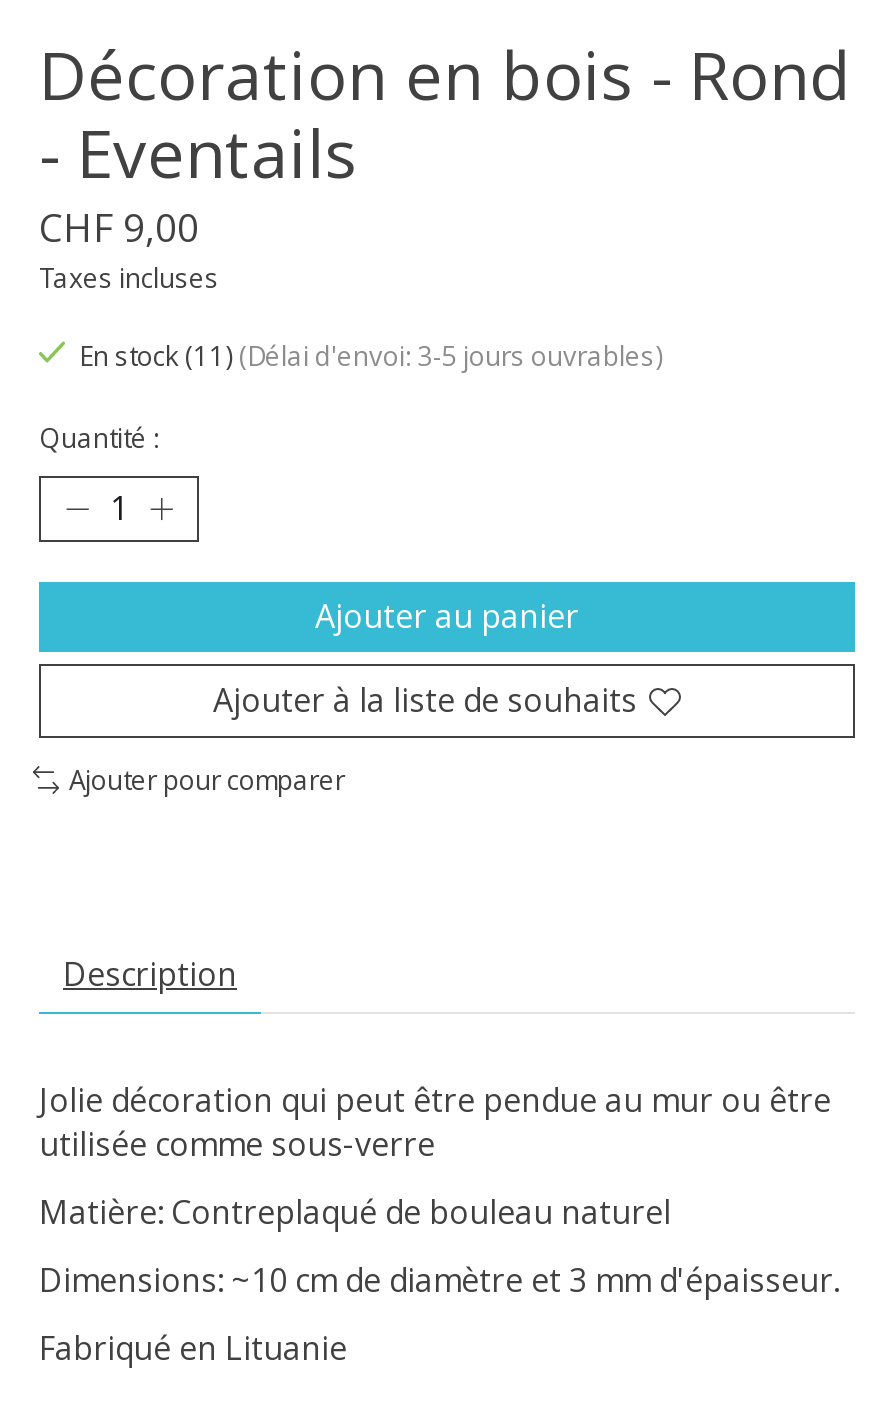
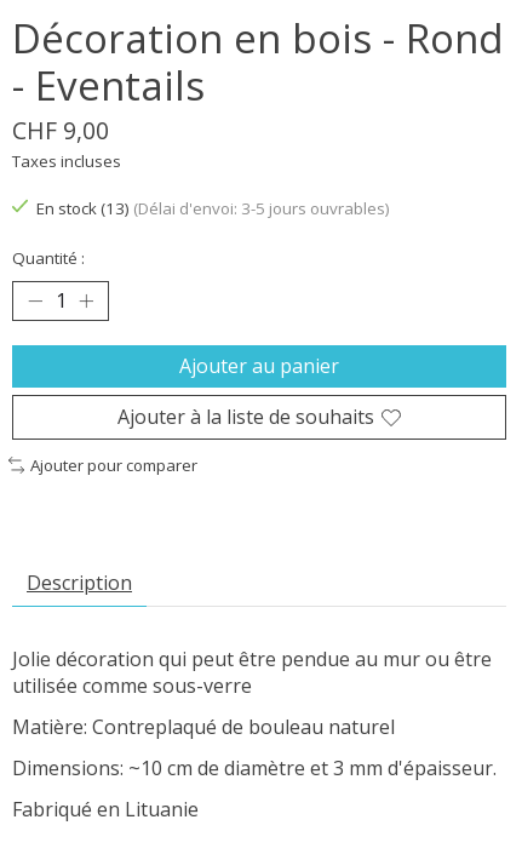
- En stock (11) (Délai d'envoi: 3-5 jours ouvrables)
+ En stock (13) (Délai d'envoi: 3-5 jours ouvrables)
